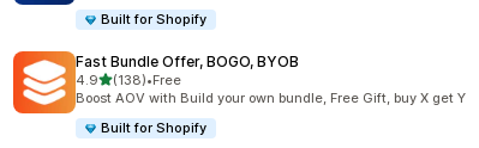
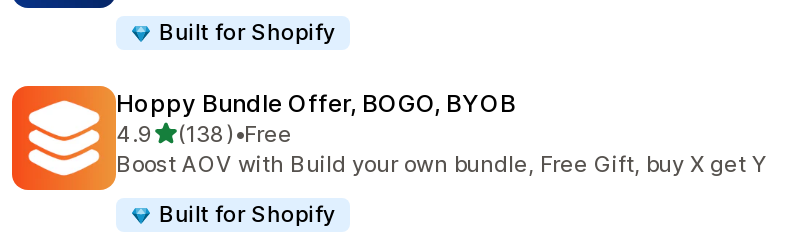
- Fast Bundle Offer, BOGO, BYOB
+ Hoppy Bundle Offer, BOGO, BYOB
